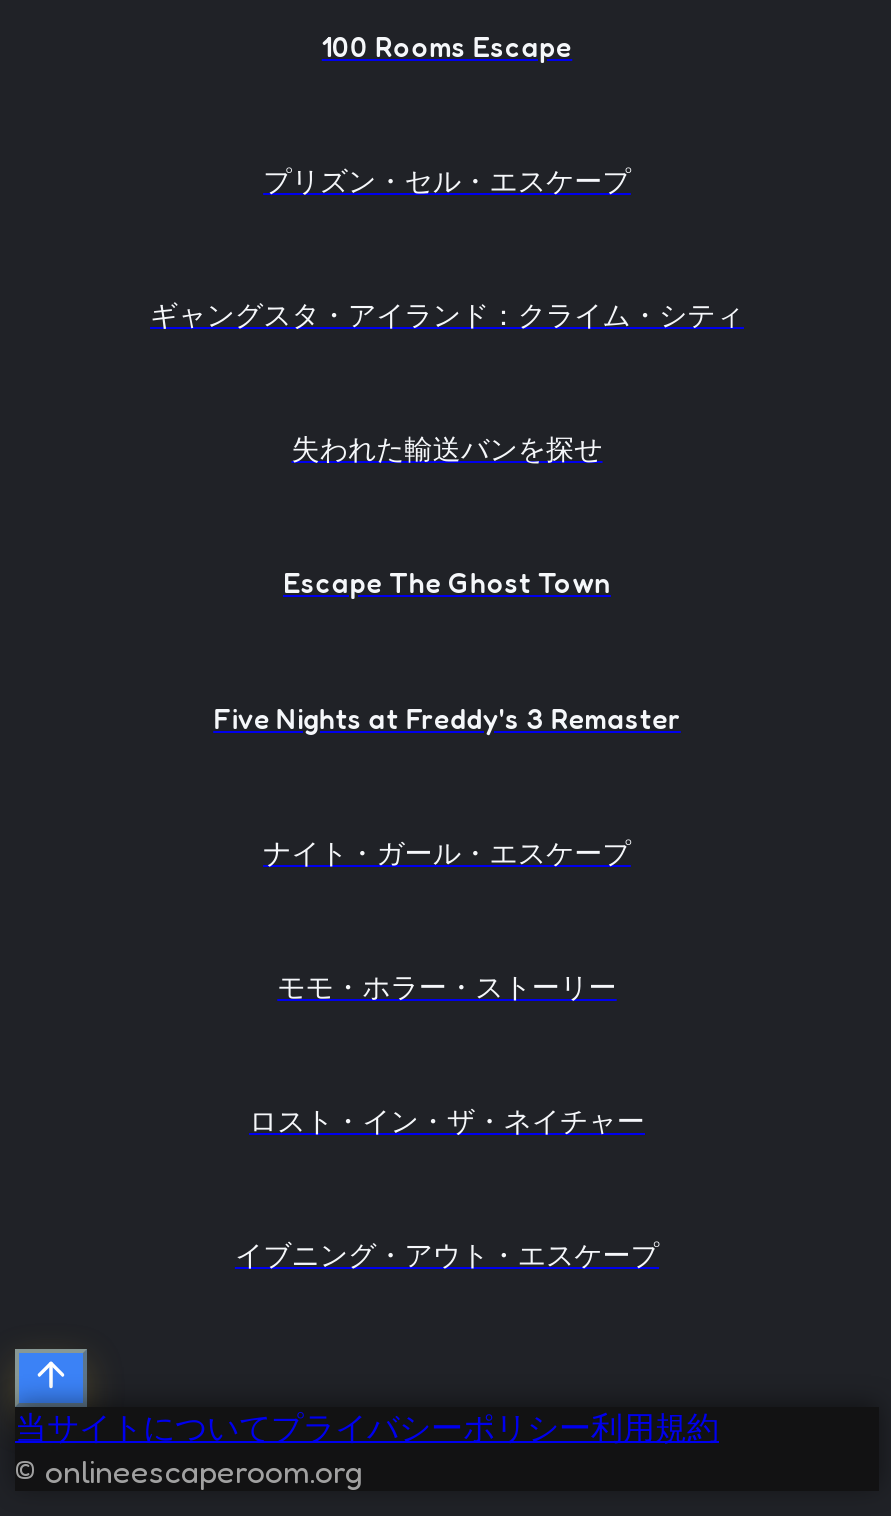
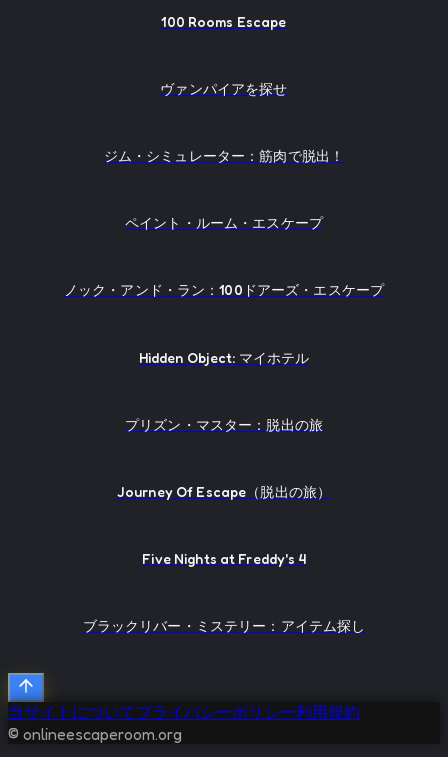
- プリズン・セル・エスケープ
+ ヴァンパイアを探せ

- ギャングスタ・アイランド：クライム・シティ
+ ジム・シミュレーター：筋肉で脱出！

- 失われた輸送バンを探せ
+ ペイント・ルーム・エスケープ

- Escape The Ghost Town
+ ノック・アンド・ラン：100ドアーズ・エスケープ

- Five Nights at Freddy's 3 Remaster
+ Hidden Object: マイホテル

- ナイト・ガール・エスケープ
+ プリズン・マスター：脱出の旅

- モモ・ホラー・ストーリー
+ Journey Of Escape（脱出の旅）

- ロスト・イン・ザ・ネイチャー
+ Five Nights at Freddy's 4

- イブニング・アウト・エスケープ
+ ブラックリバー・ミステリー：アイテム探し
